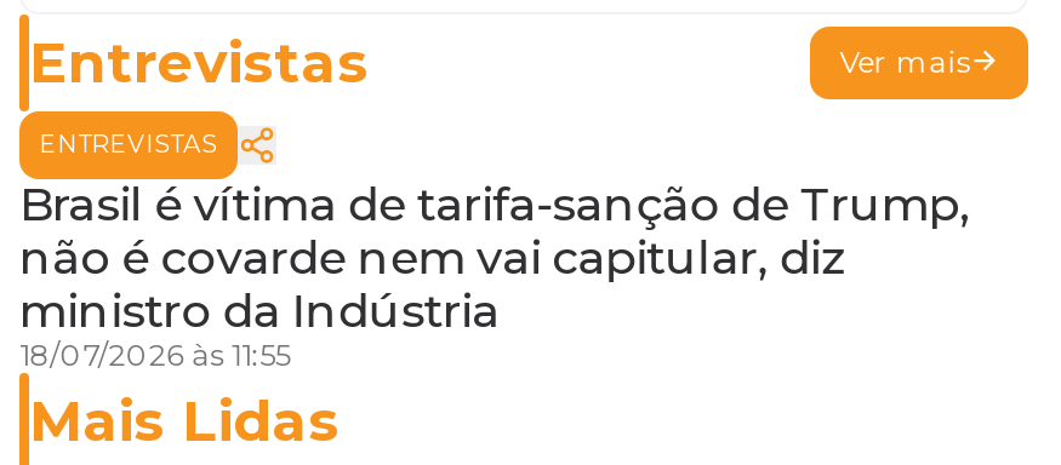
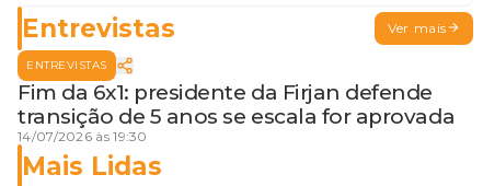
- Brasil é vítima de tarifa-sanção de Trump,
- não é covarde nem vai capitular, diz
- ministro da Indústria
- 18/07/2026 às 11:55
+ Fim da 6x1: presidente da Firjan defende
+ transição de 5 anos se escala for aprovada
+ 14/07/2026 às 19:30
